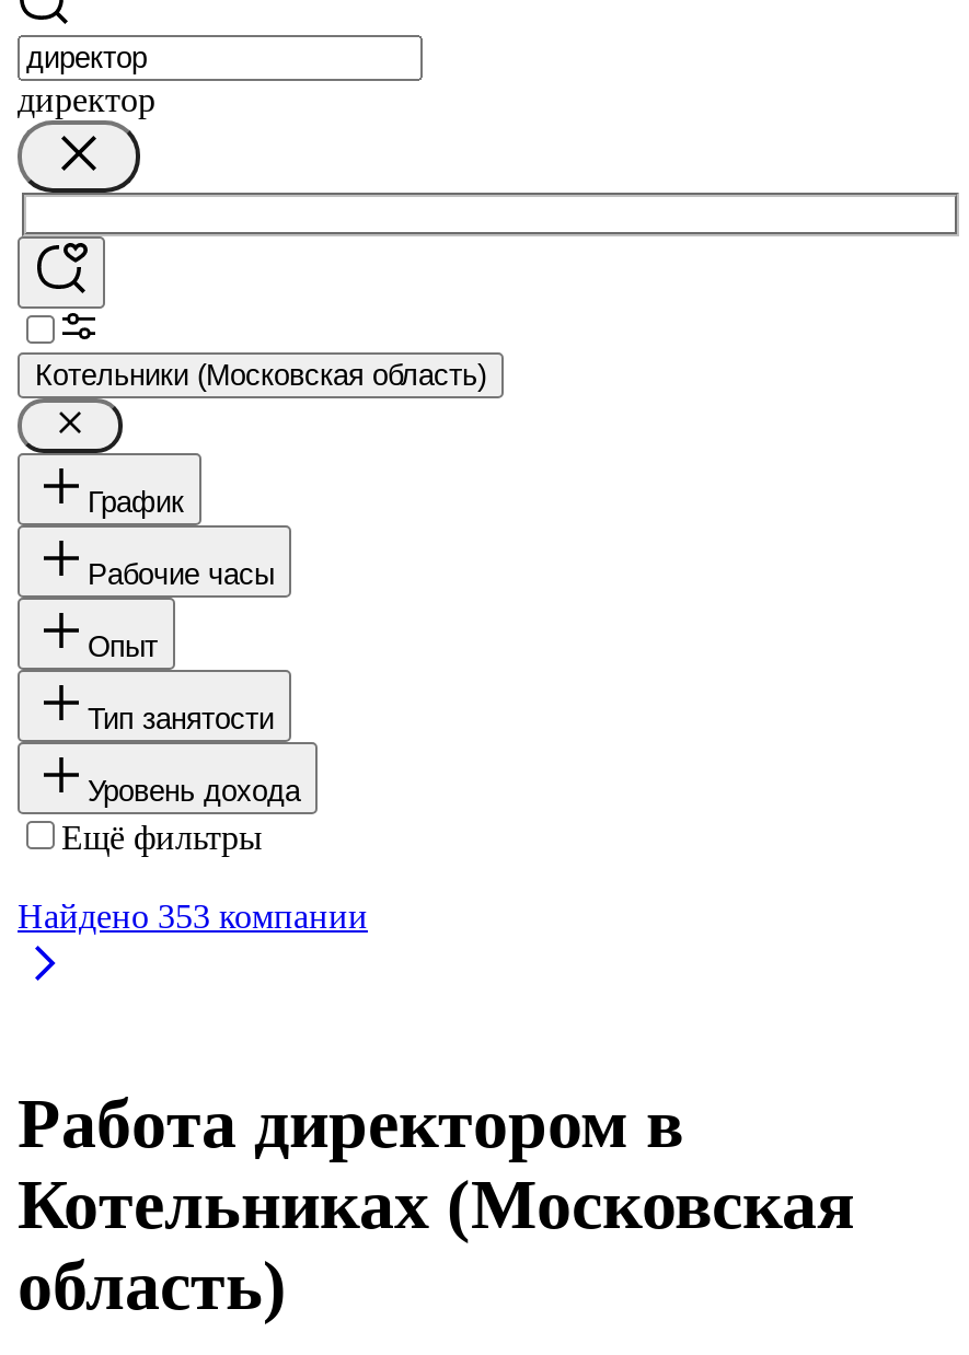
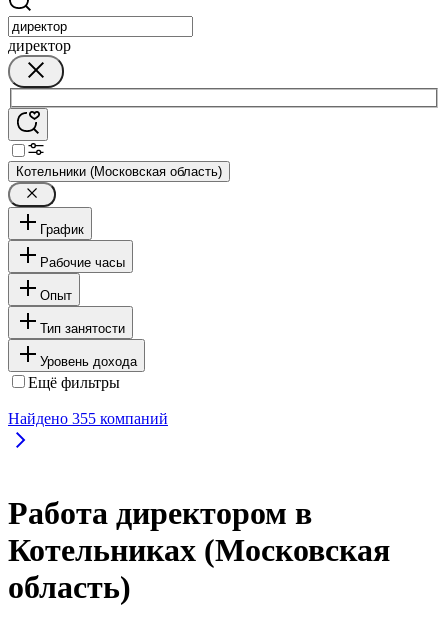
- Найдено 353 компании
+ Найдено 355 компаний
